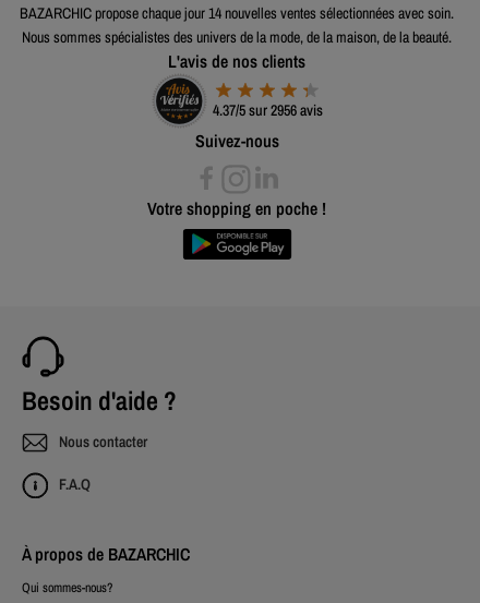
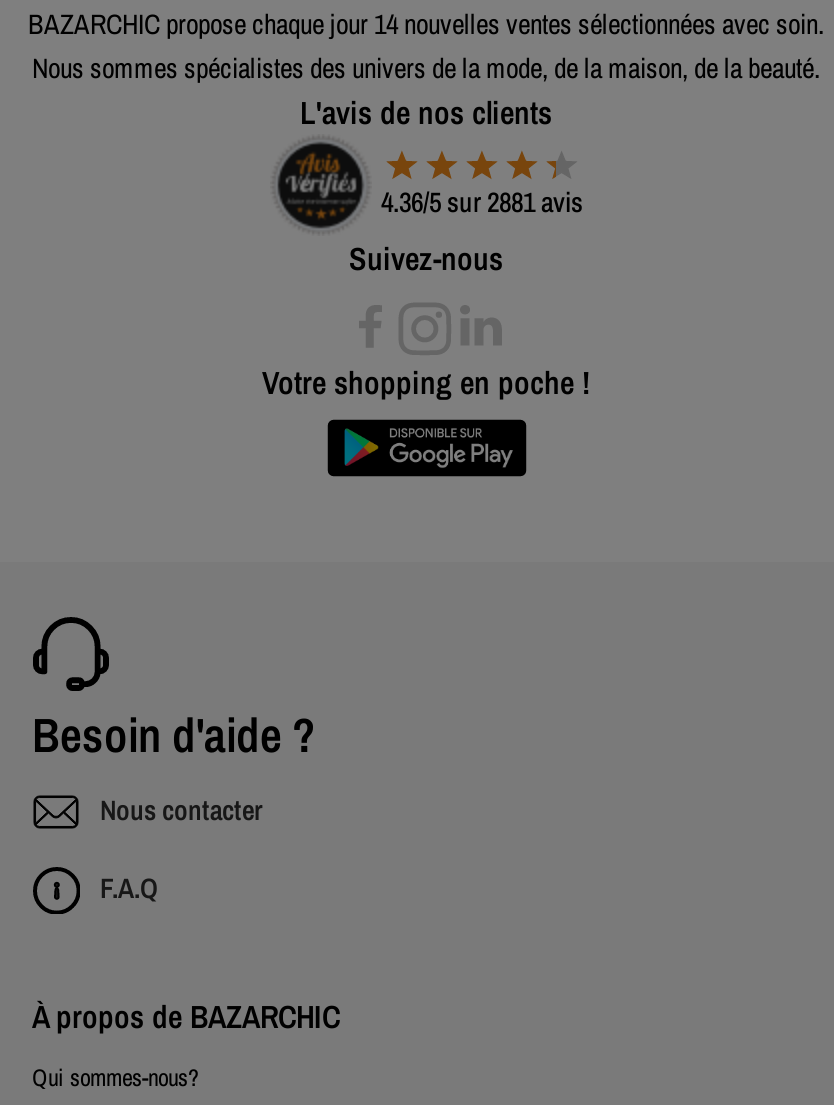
- 4.37/5 sur 2956 avis
+ 4.36/5 sur 2881 avis
